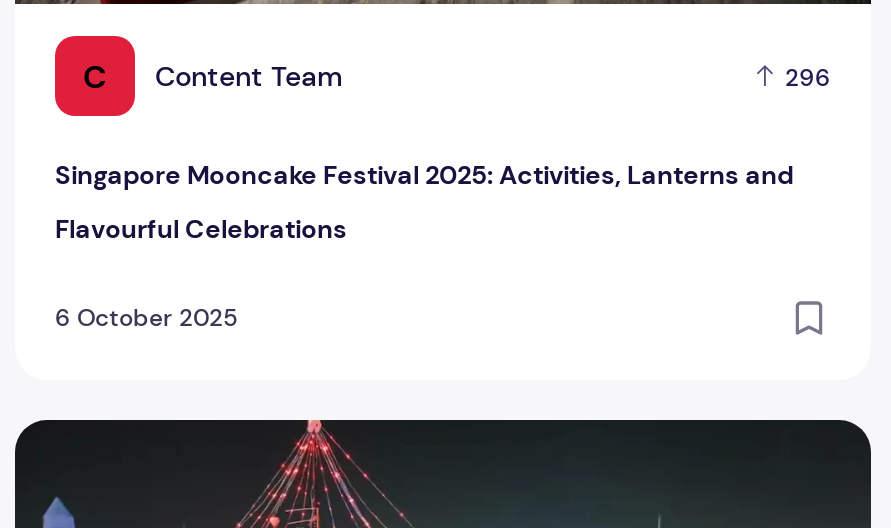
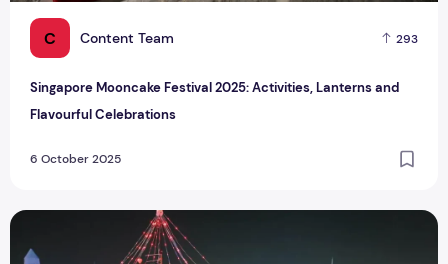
- 296
+ 293
